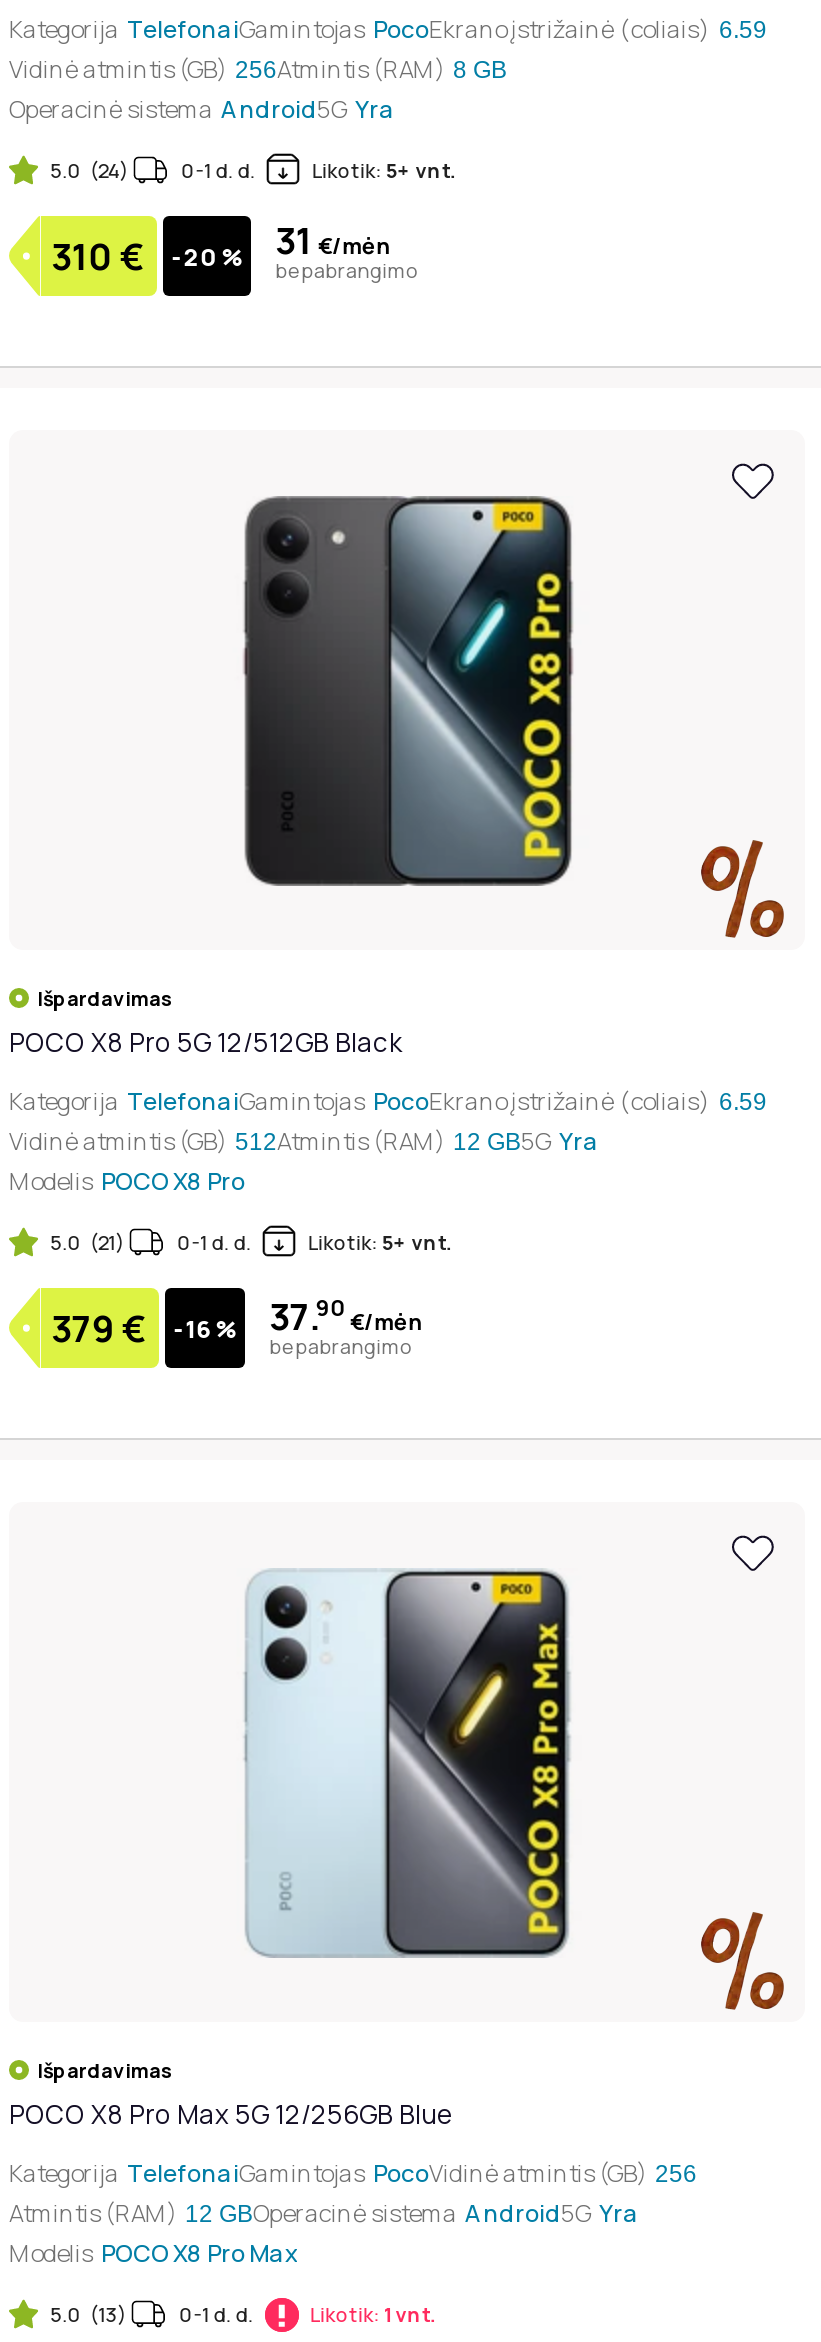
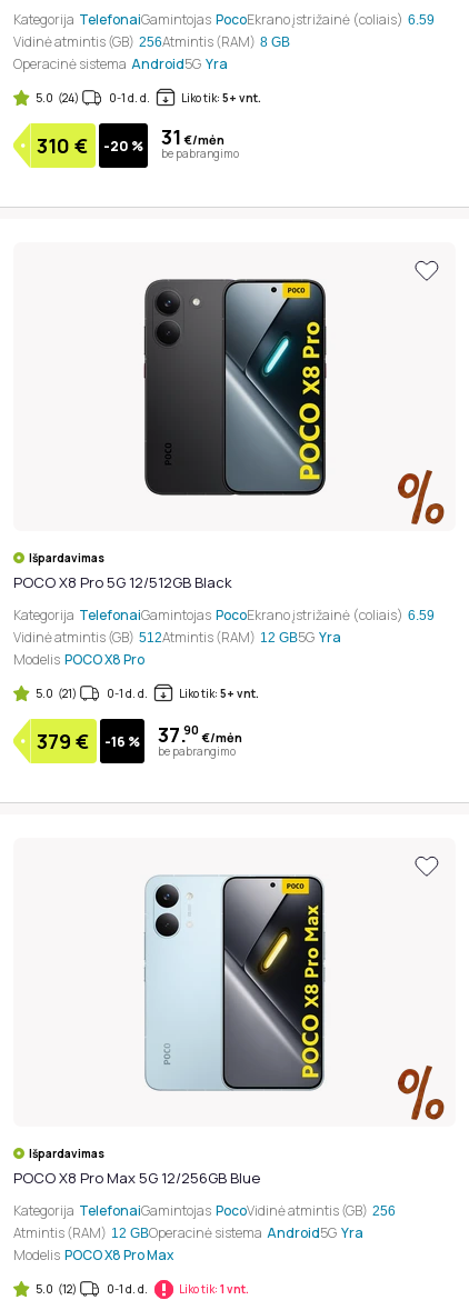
- 5.0 (13) 0-1 d. d. Liko tik: 1 vnt.
+ 5.0 (12) 0-1 d. d. Liko tik: 1 vnt.
